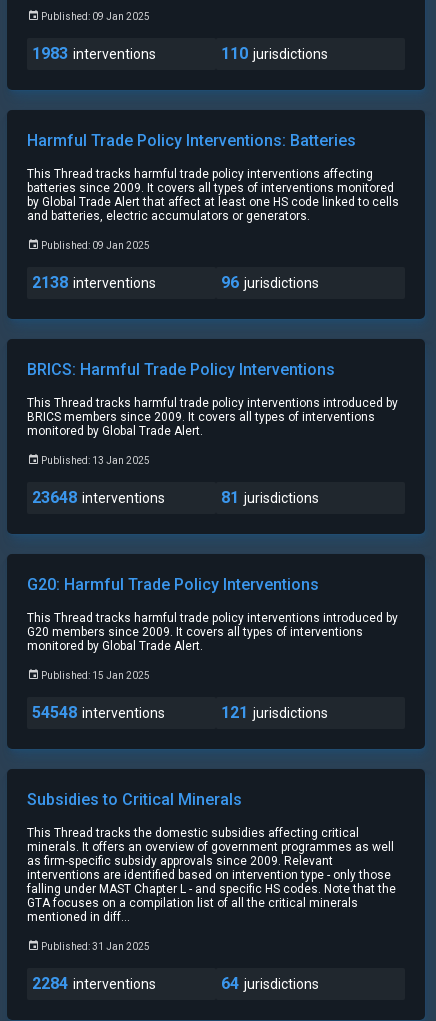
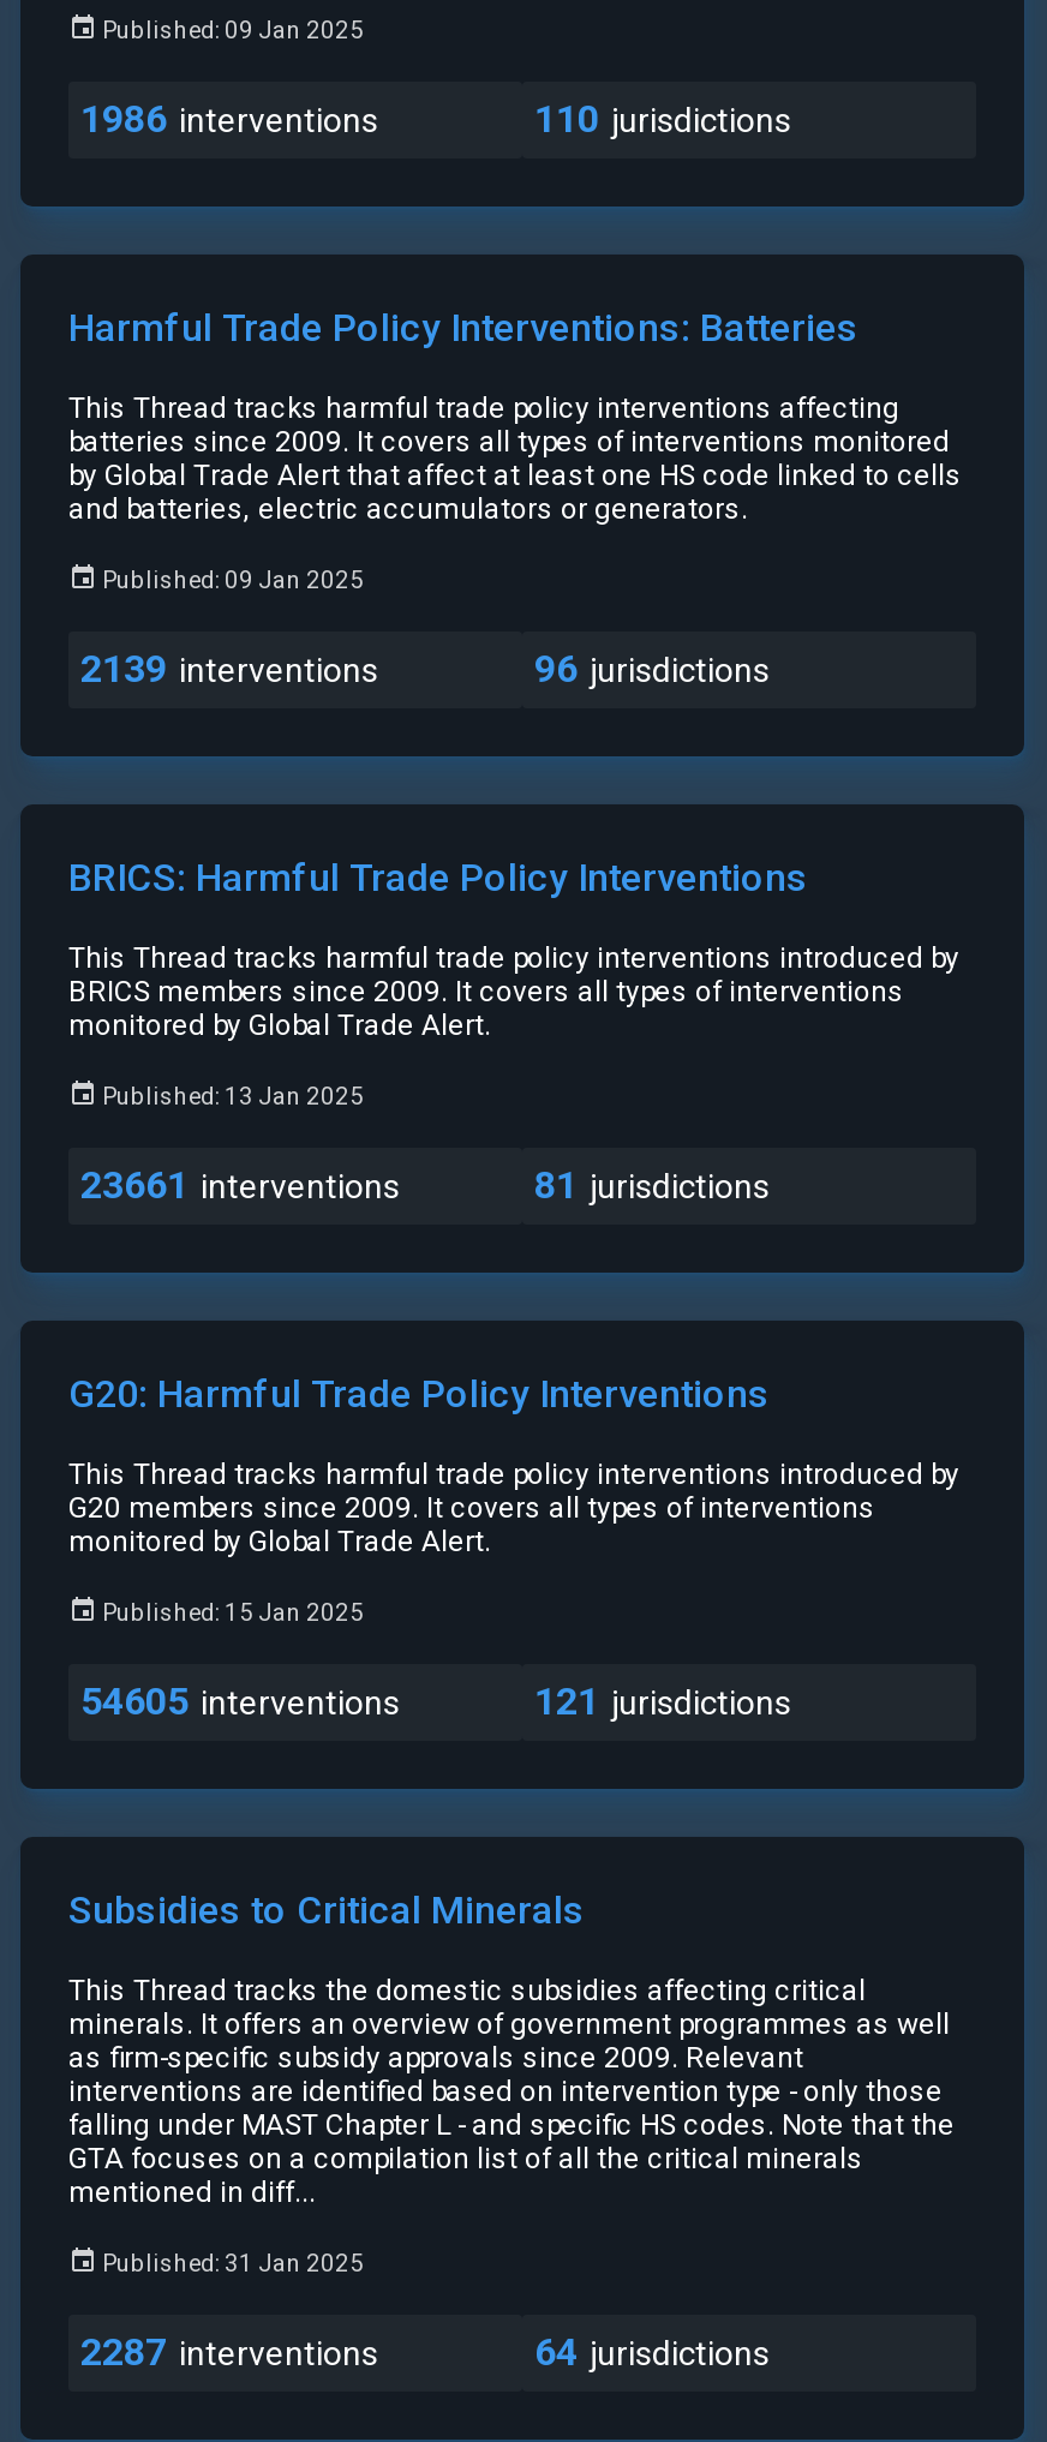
- 1983 interventions
+ 1986 interventions

- 2138 interventions
+ 2139 interventions

- 23648 interventions
+ 23661 interventions

- 54548 interventions
+ 54605 interventions

- 2284 interventions
+ 2287 interventions
